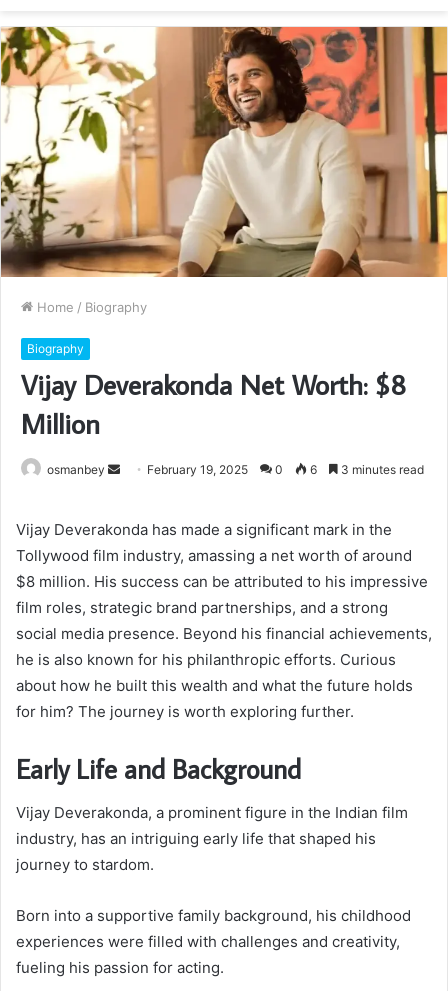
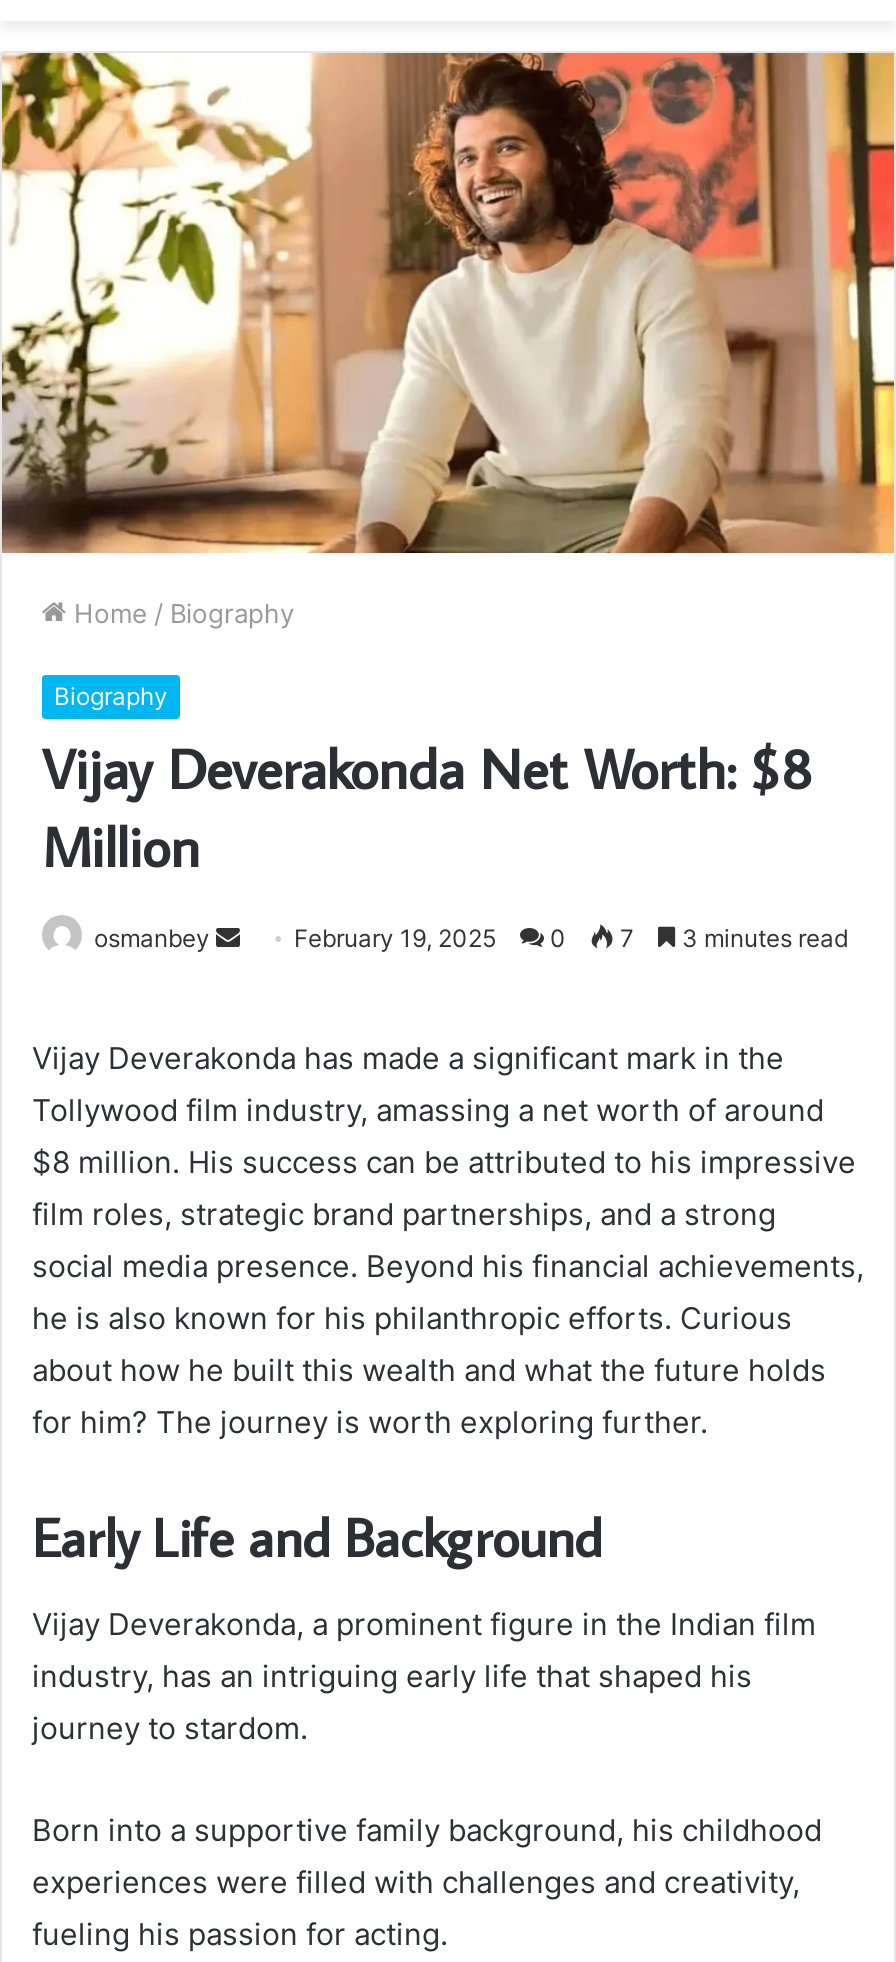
- 6
+ 7
